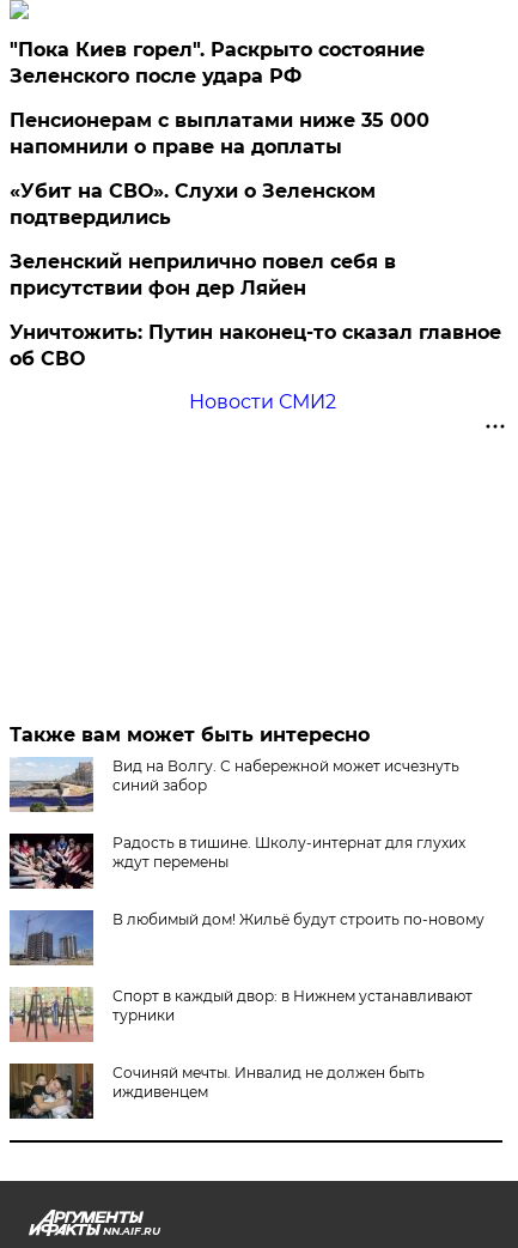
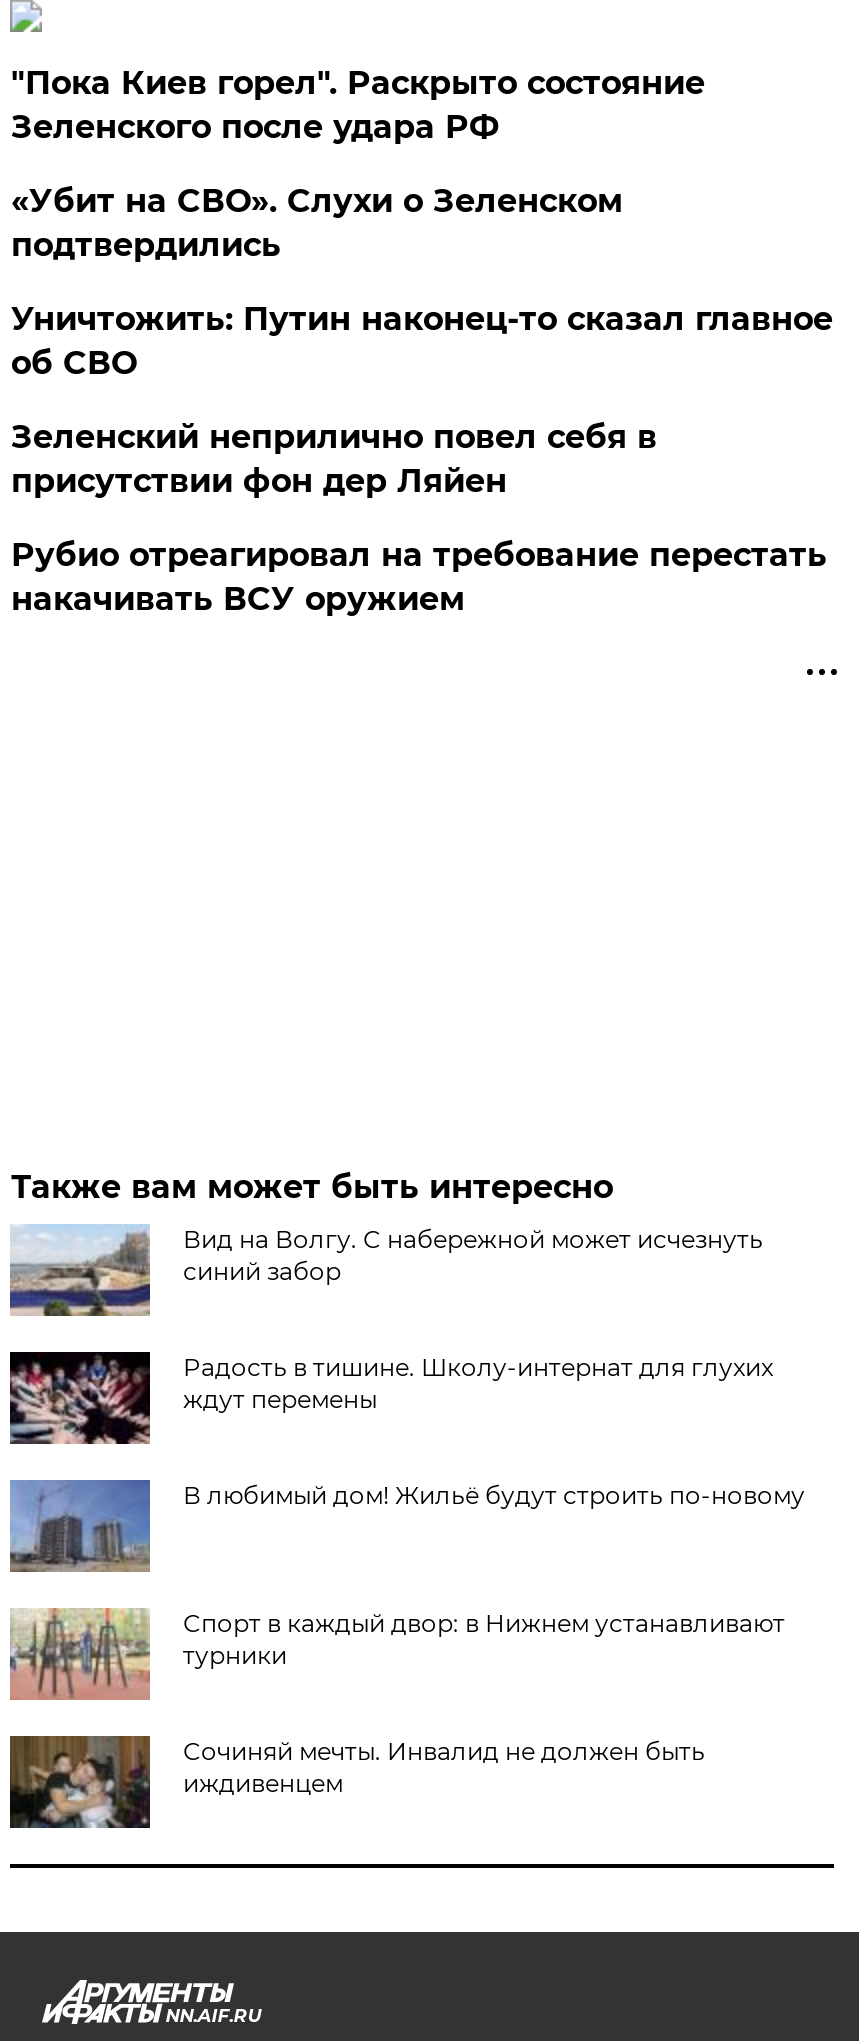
- Пенсионерам с выплатами ниже 35 000
- напомнили о праве на доплаты

moved up: «Убит на СВО». Слухи о Зеленском | подтвердились

moved up: Уничтожить: Путин наконец-то сказал главное | об СВО

- Новости СМИ2
+ Рубио отреагировал на требование перестать
+ накачивать ВСУ оружием
